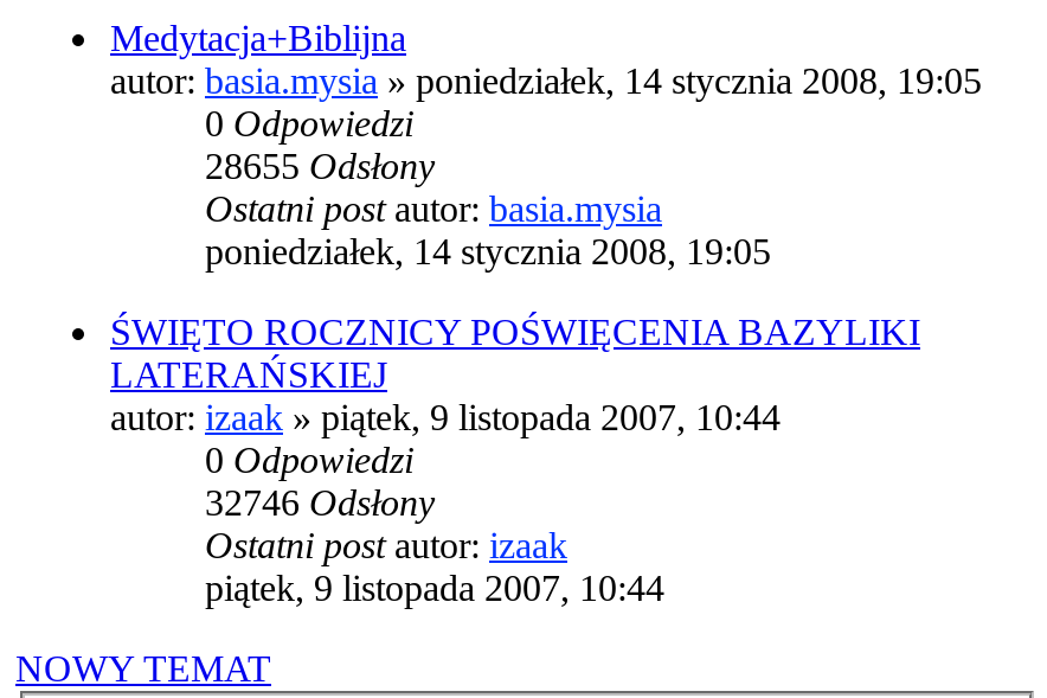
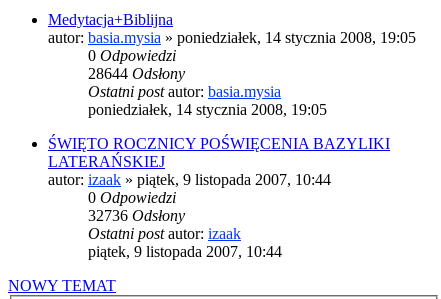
- 28655 Odsłony
+ 28644 Odsłony

- 32746 Odsłony
+ 32736 Odsłony
